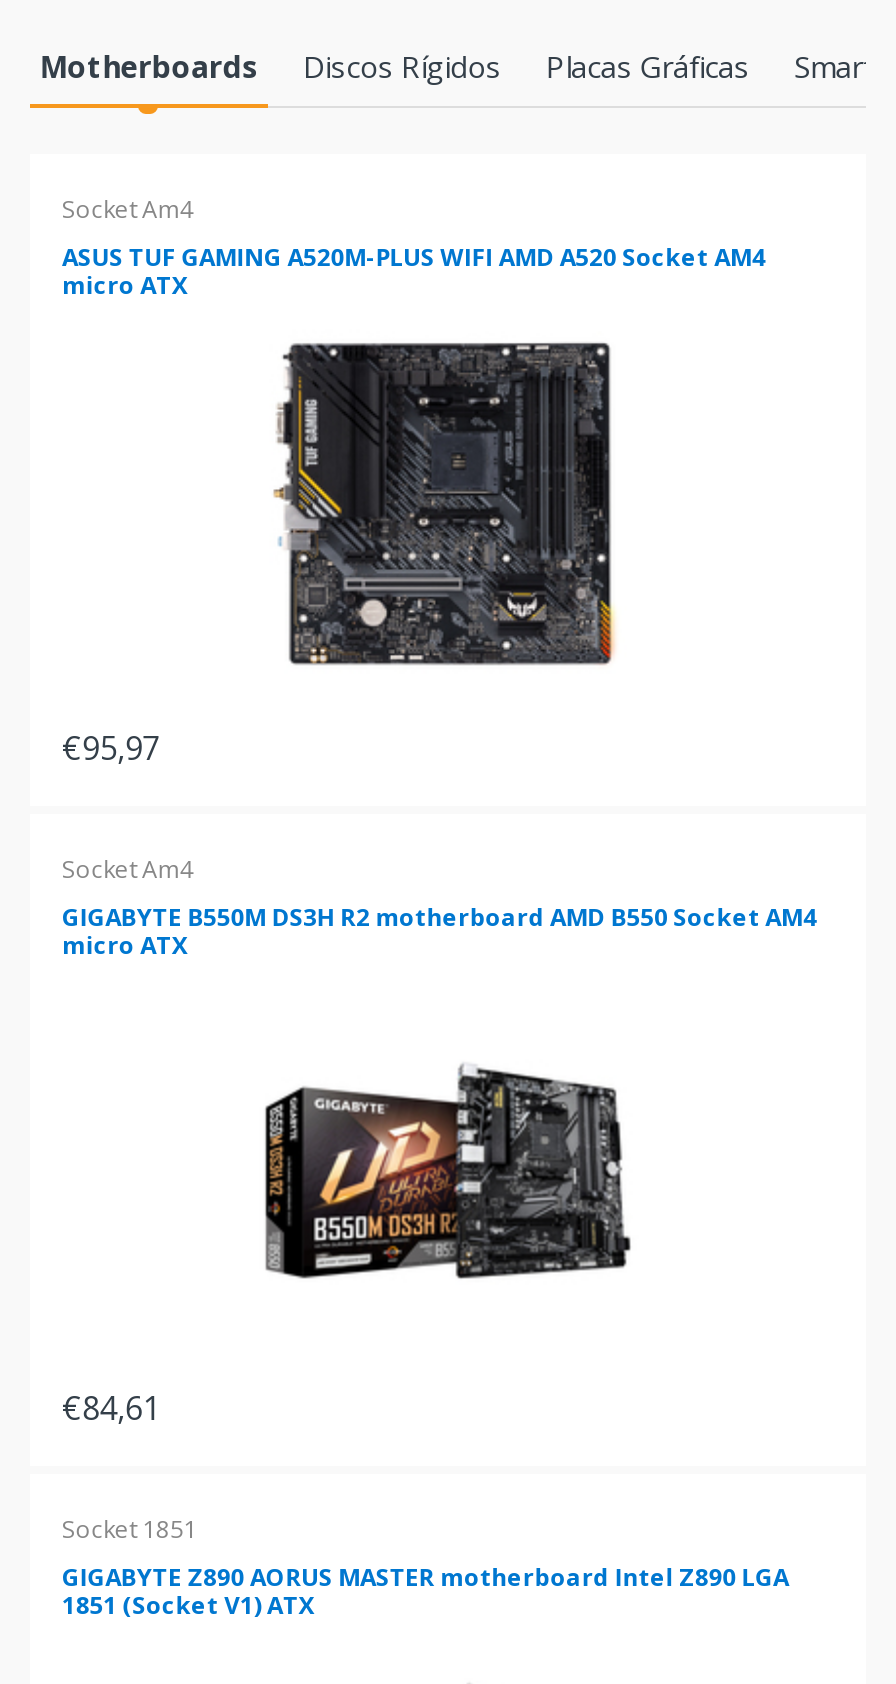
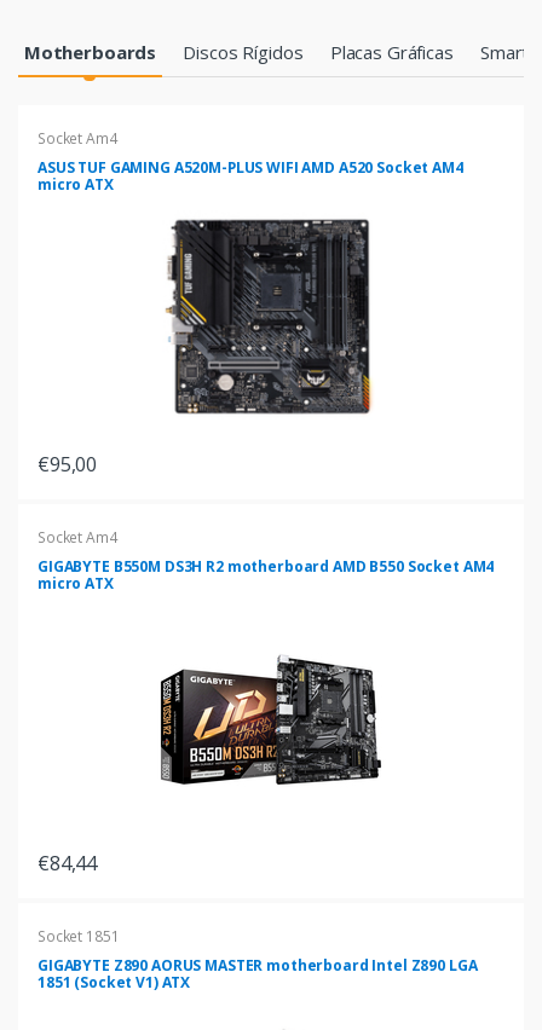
- €95,97
+ €95,00

- €84,61
+ €84,44
